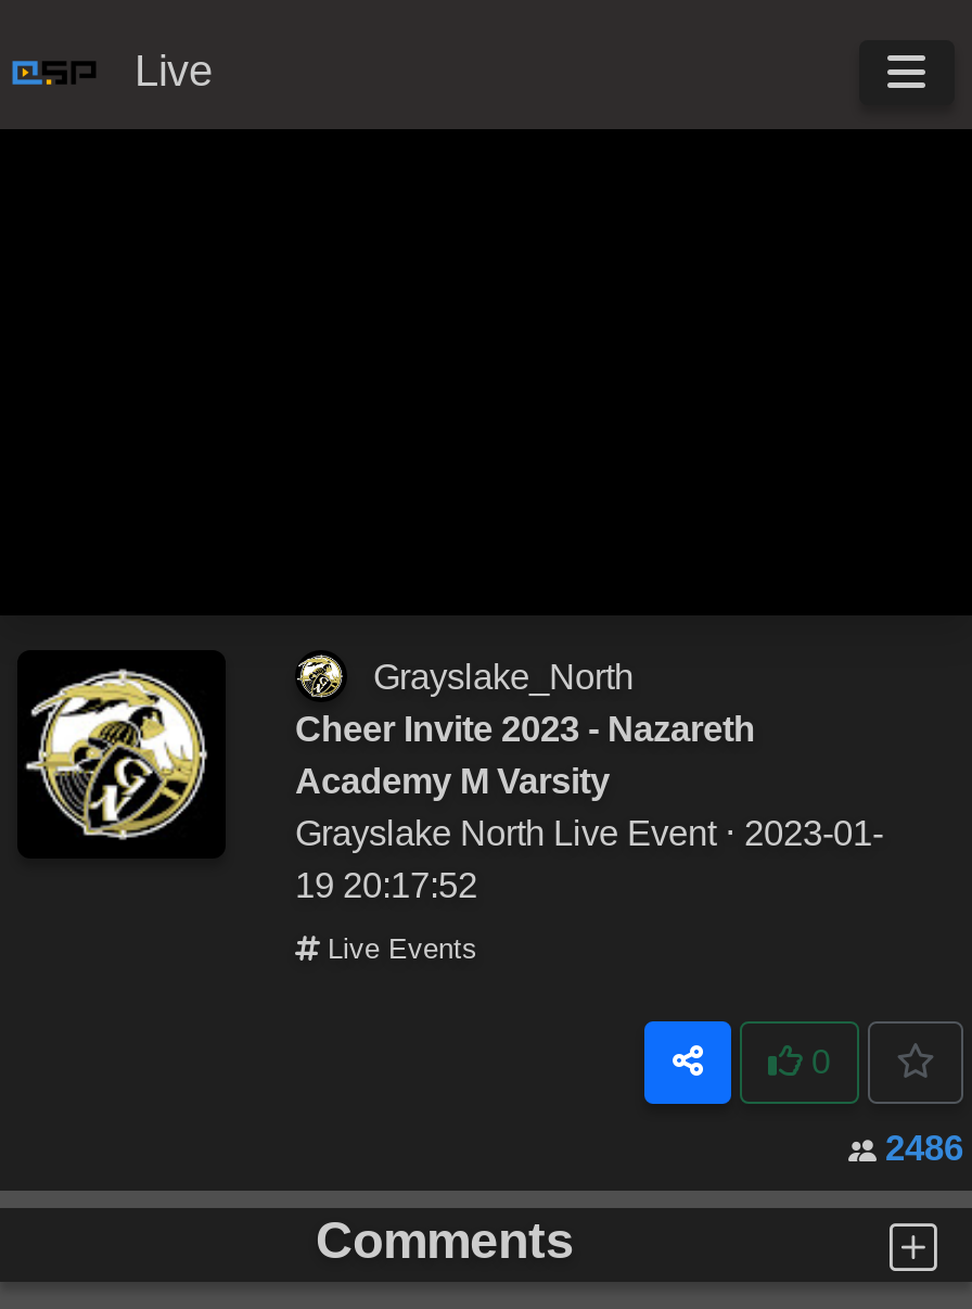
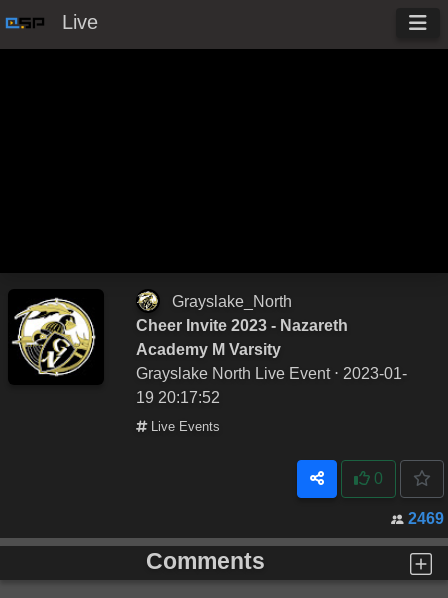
- 2486
+ 2469
